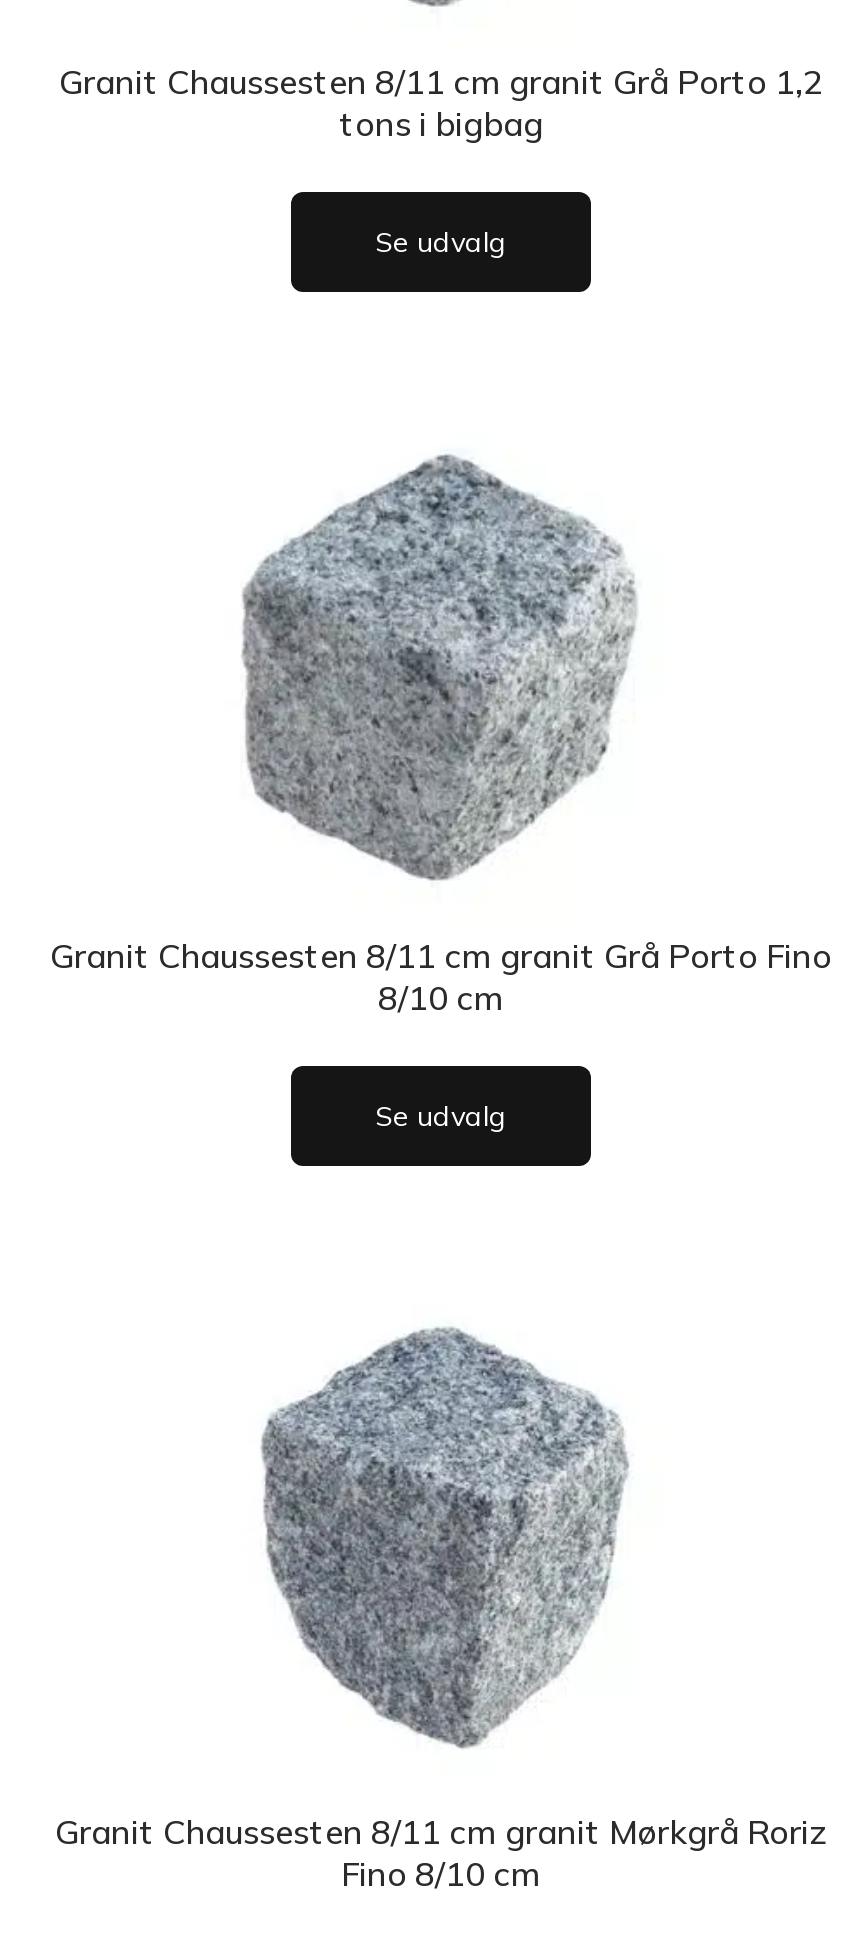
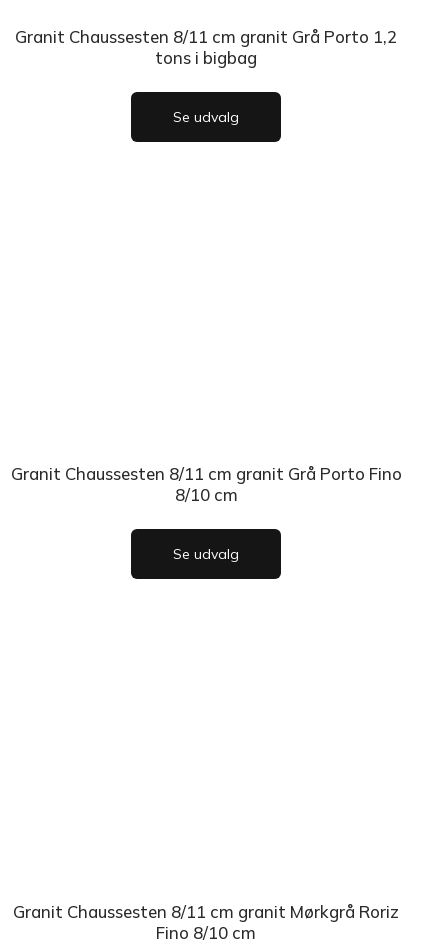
- [image]

- [image]
